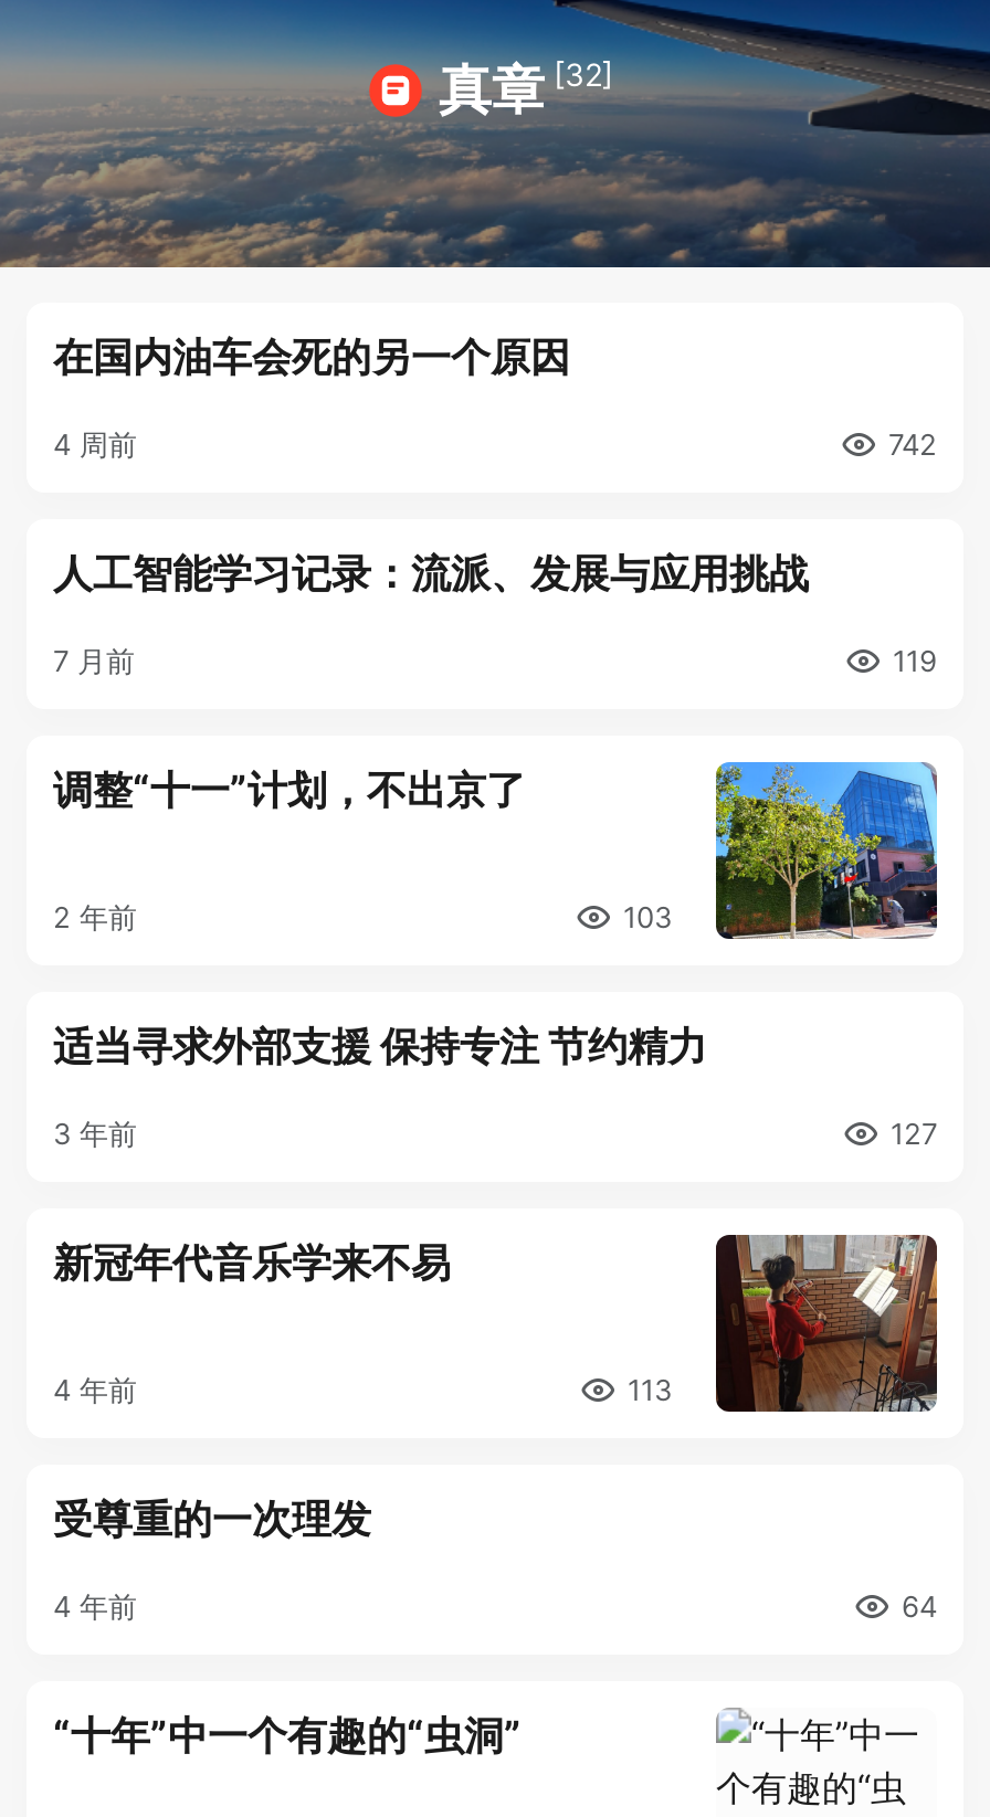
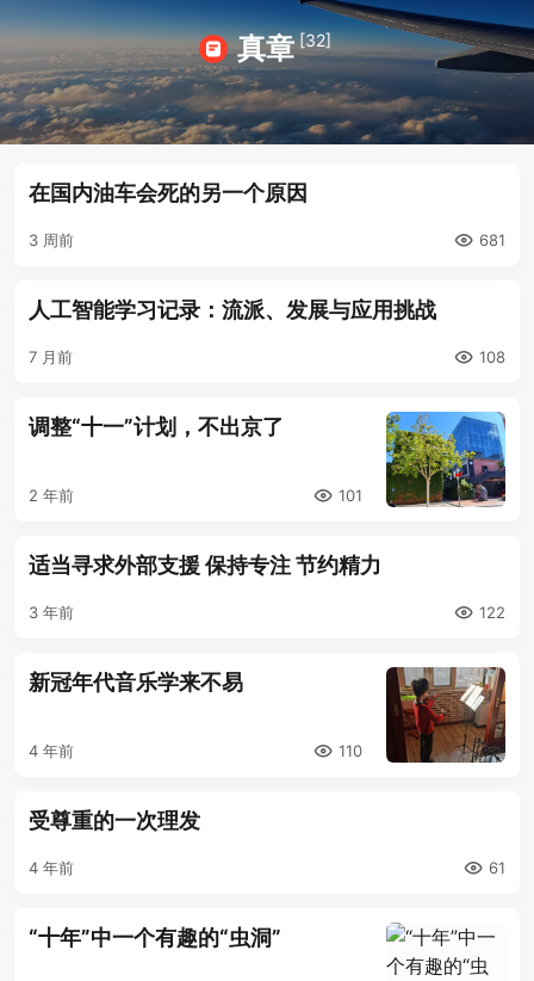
- 4 周前
+ 3 周前

- 742
+ 681

- 119
+ 108

- 103
+ 101

- 127
+ 122

- 113
+ 110

- 64
+ 61
